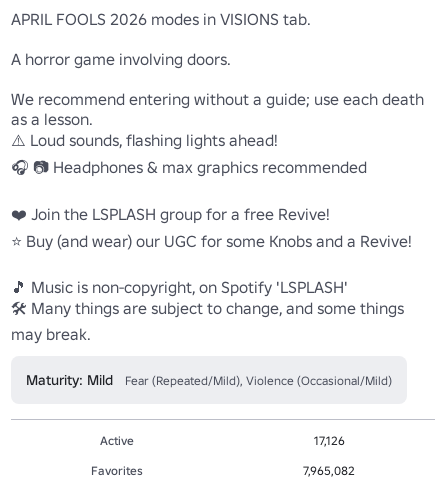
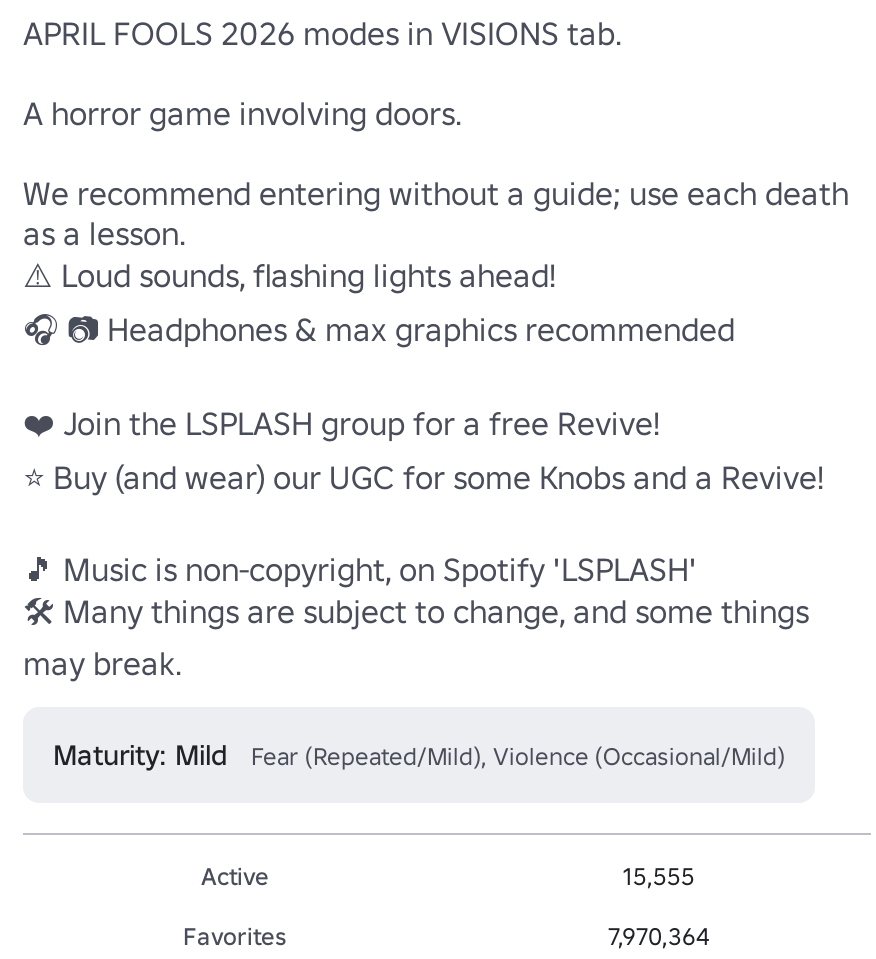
- 17,126
+ 15,555

- 7,965,082
+ 7,970,364
